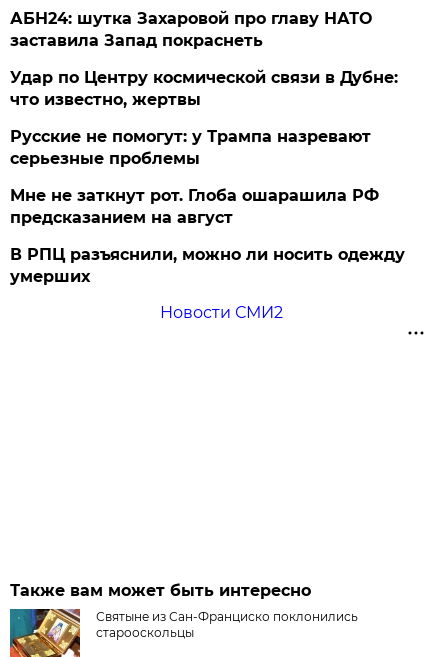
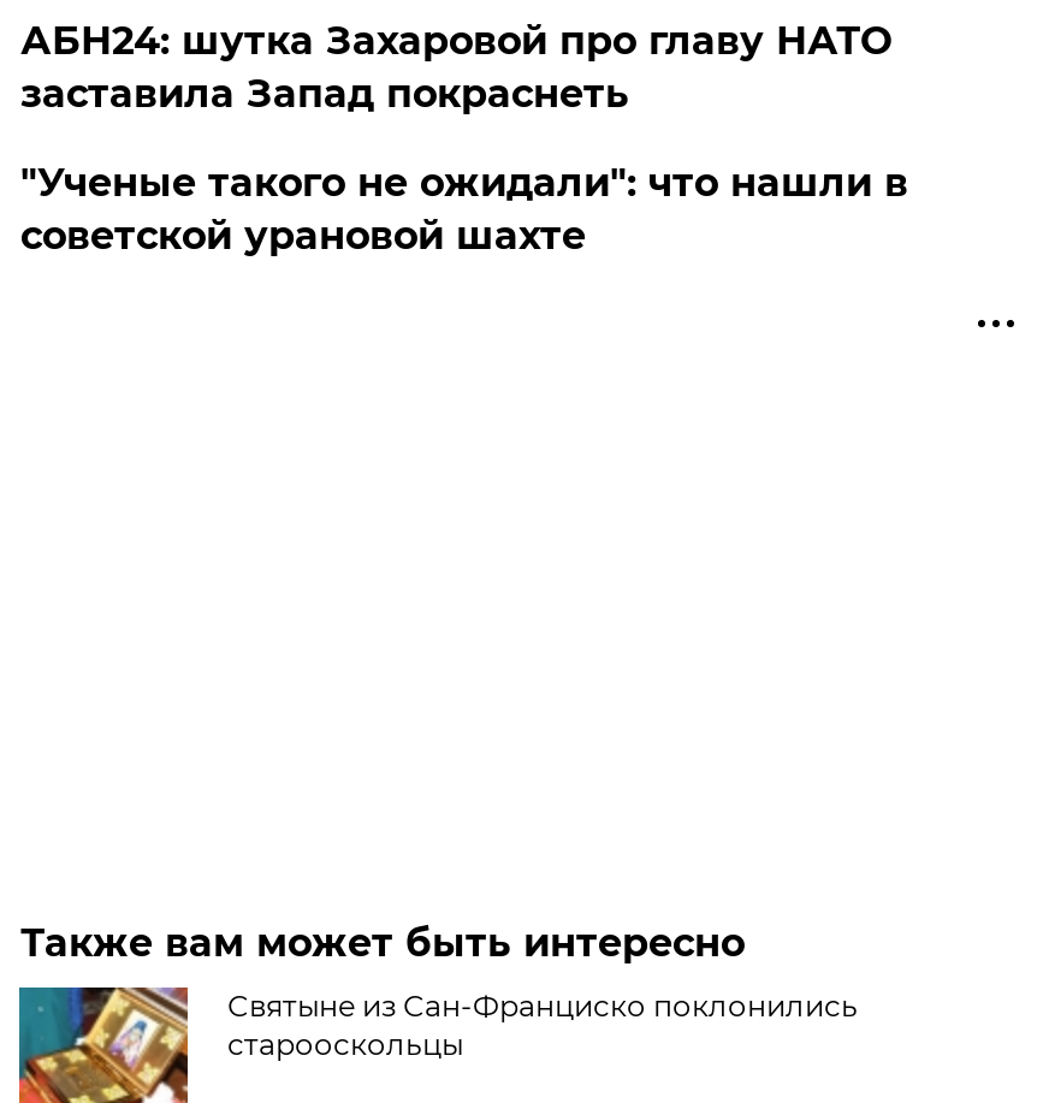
- Удар по Центру космической связи в Дубне:
- что известно, жертвы
- Русские не помогут: у Трампа назревают
- серьезные проблемы
- Мне не заткнут рот. Глоба ошарашила РФ
- предсказанием на август
- В РПЦ разъяснили, можно ли носить одежду
- умерших
- Новости СМИ2
+ "Ученые такого не ожидали": что нашли в
+ советской урановой шахте
